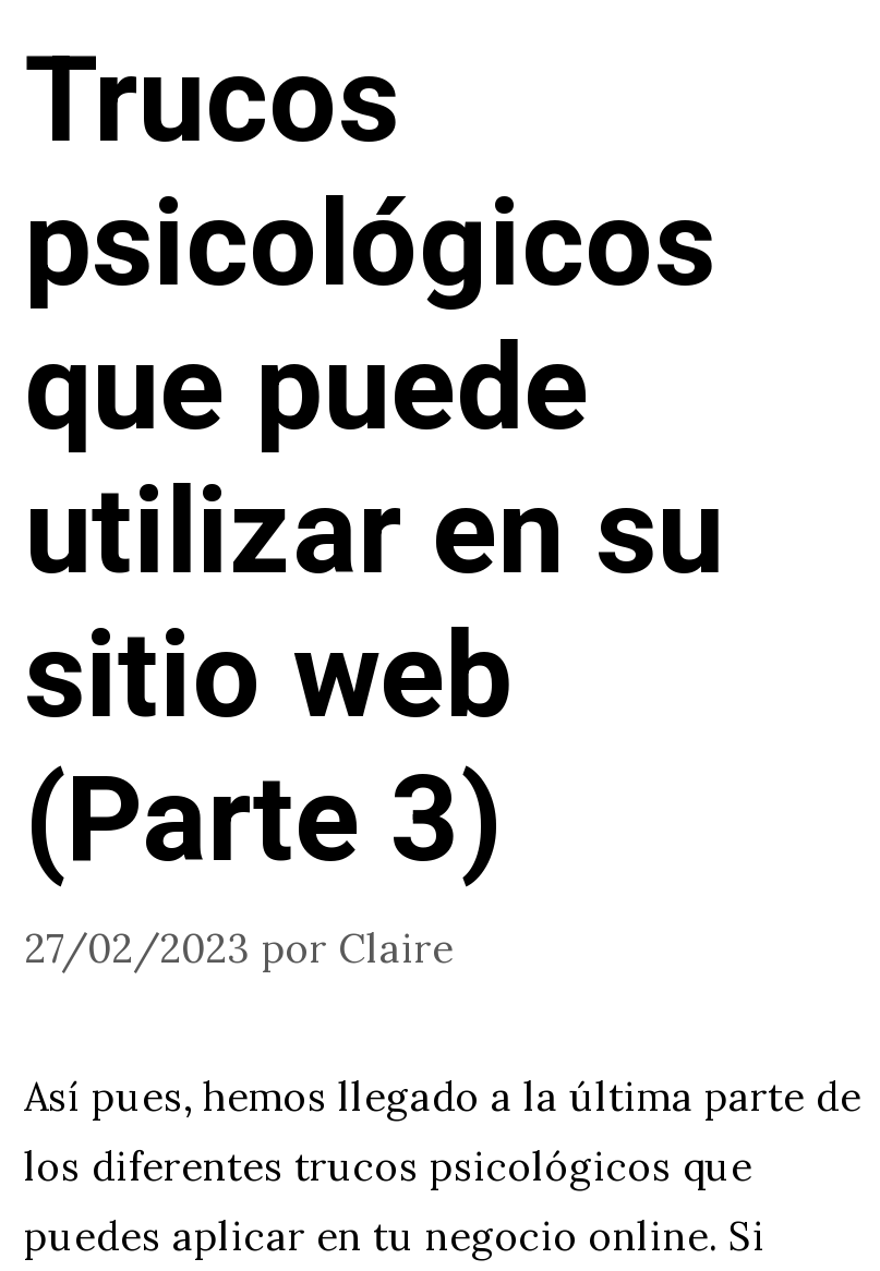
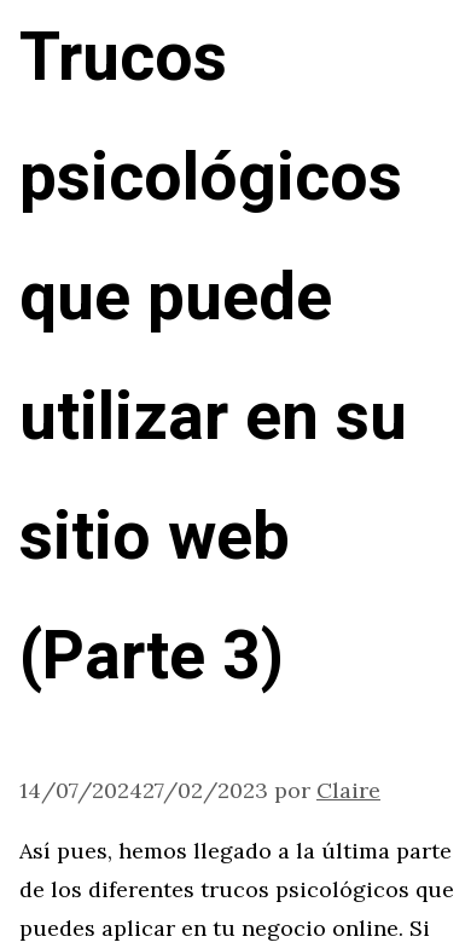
- 27/02/2023 por Claire
+ 14/07/202427/02/2023 por Claire
